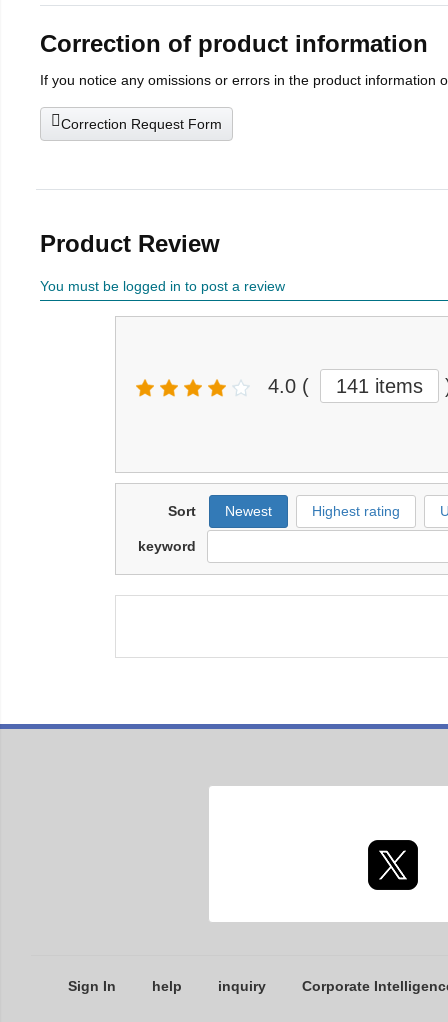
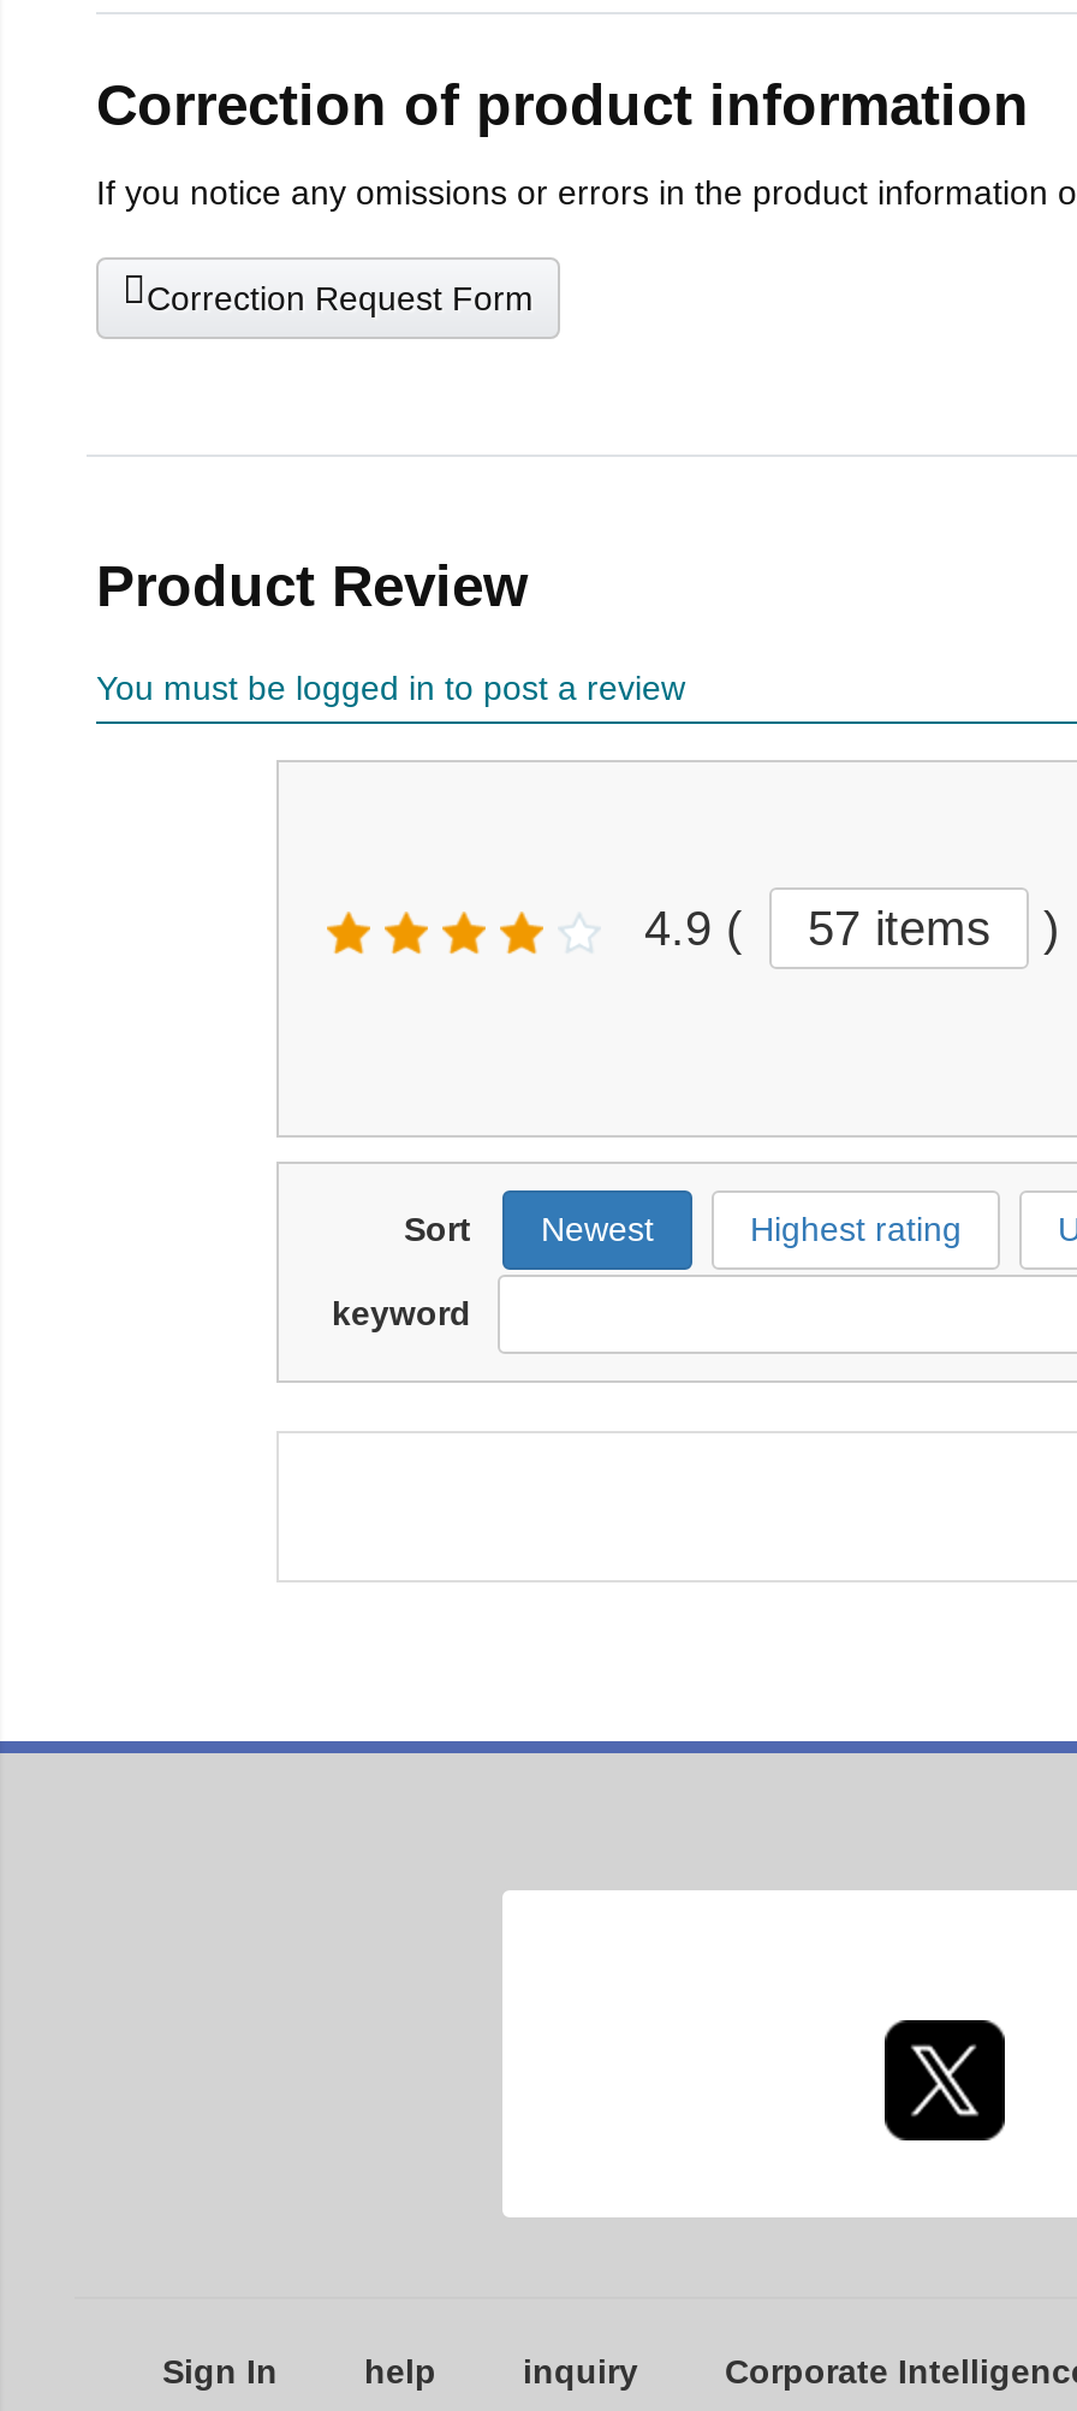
- 4.0 (
+ 4.9 (

- 141 items
+ 57 items
